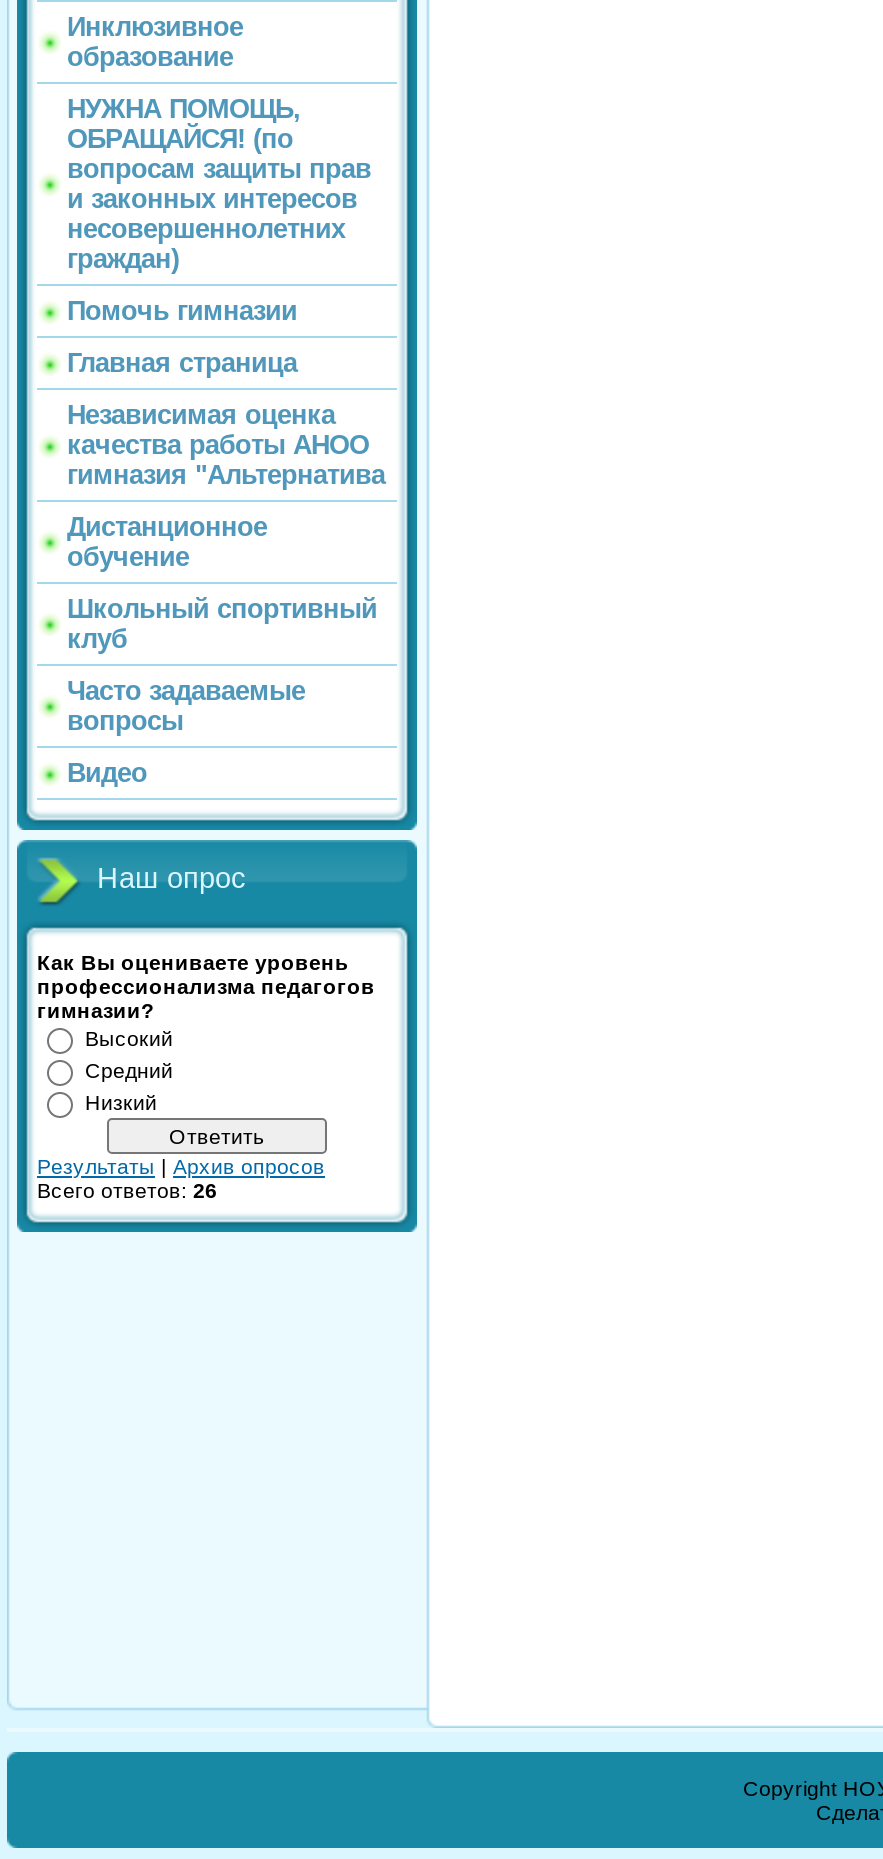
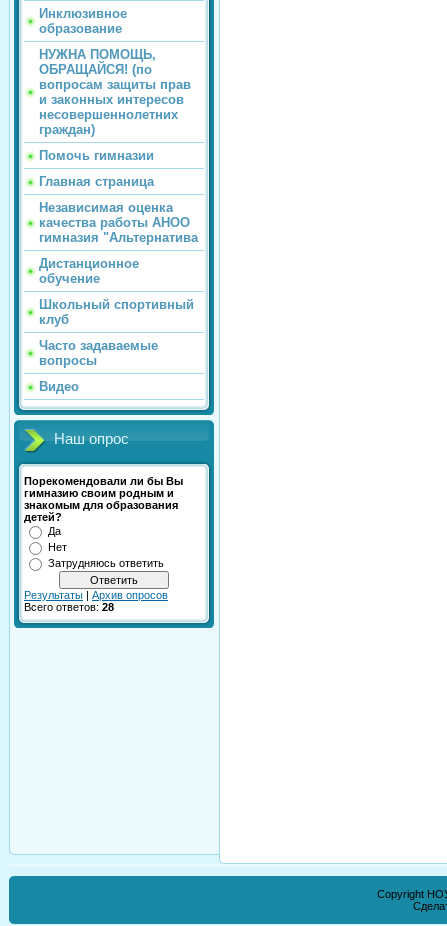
- Как Вы оцениваете уровень
- профессионализма педагогов
- гимназии?
- Высокий
- Средний
- Низкий
+ Порекомендовали ли бы Вы
+ гимназию своим родным и
+ знакомым для образования
+ детей?
+ Да
+ Нет
+ Затрудняюсь ответить

- Всего ответов:26
+ Всего ответов:28
